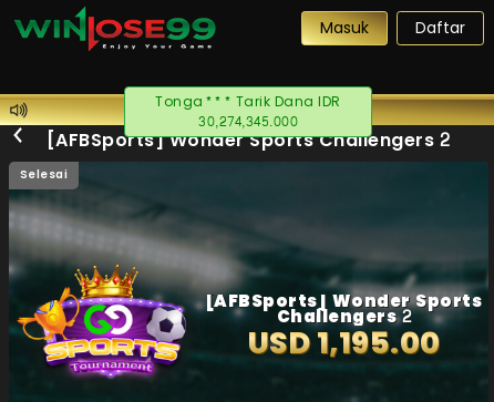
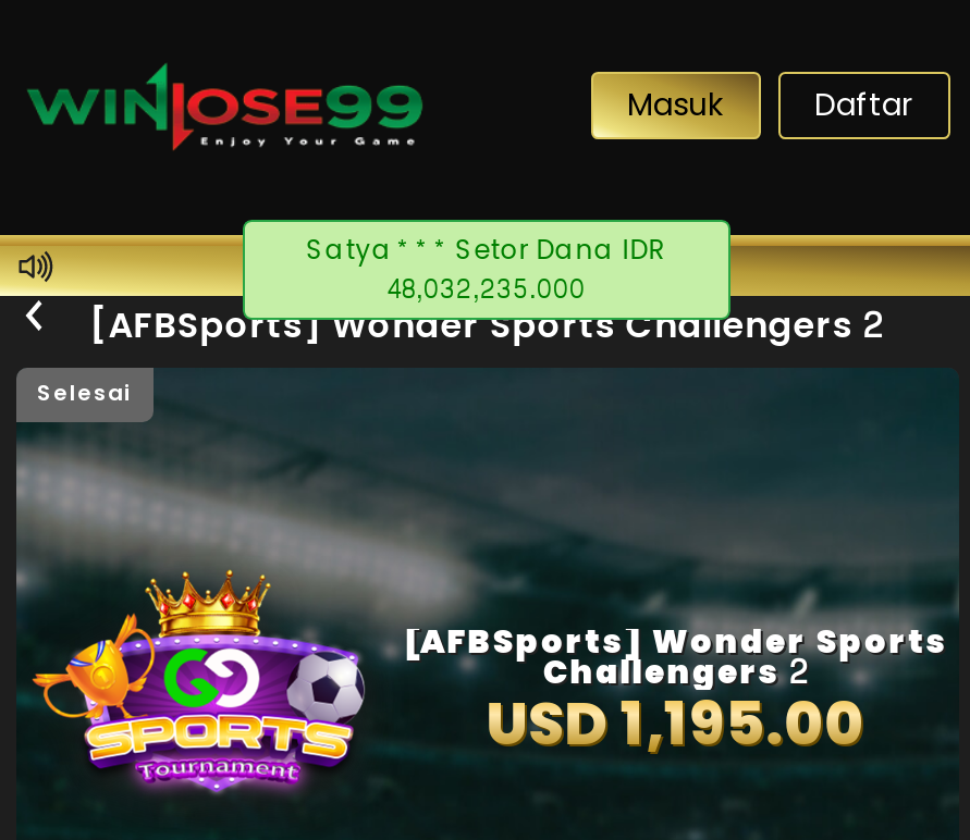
- Tonga*** Tarik Dana IDR
+ Satya*** Setor Dana IDR

- 30,274,345.000
+ 48,032,235.000
